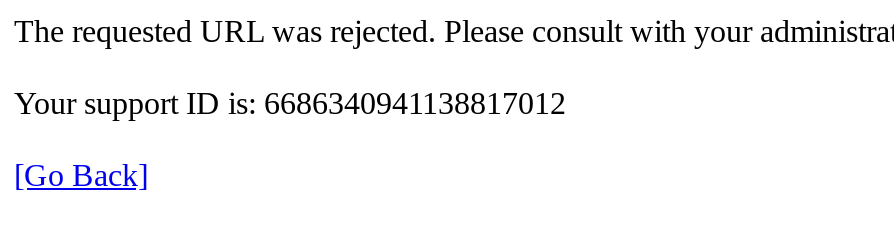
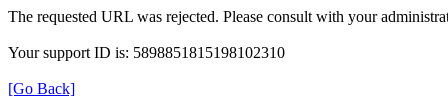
- Your support ID is: 6686340941138817012
+ Your support ID is: 5898851815198102310
